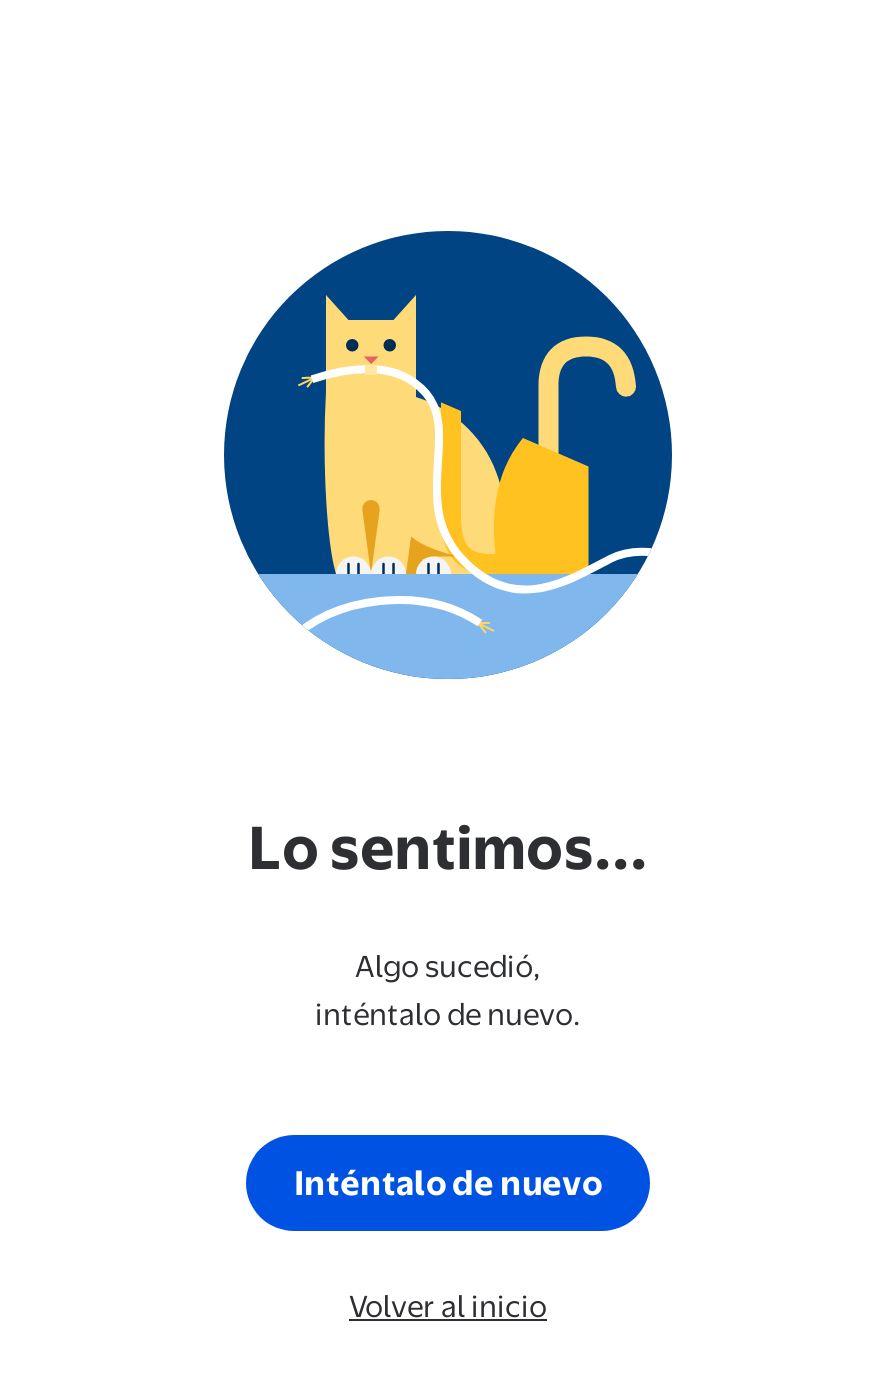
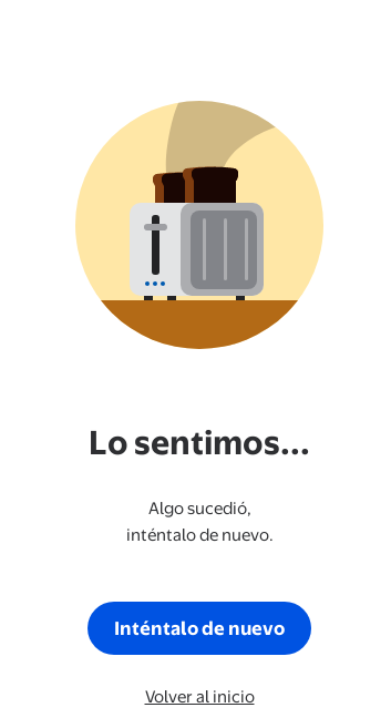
- [image]
+ [image]
